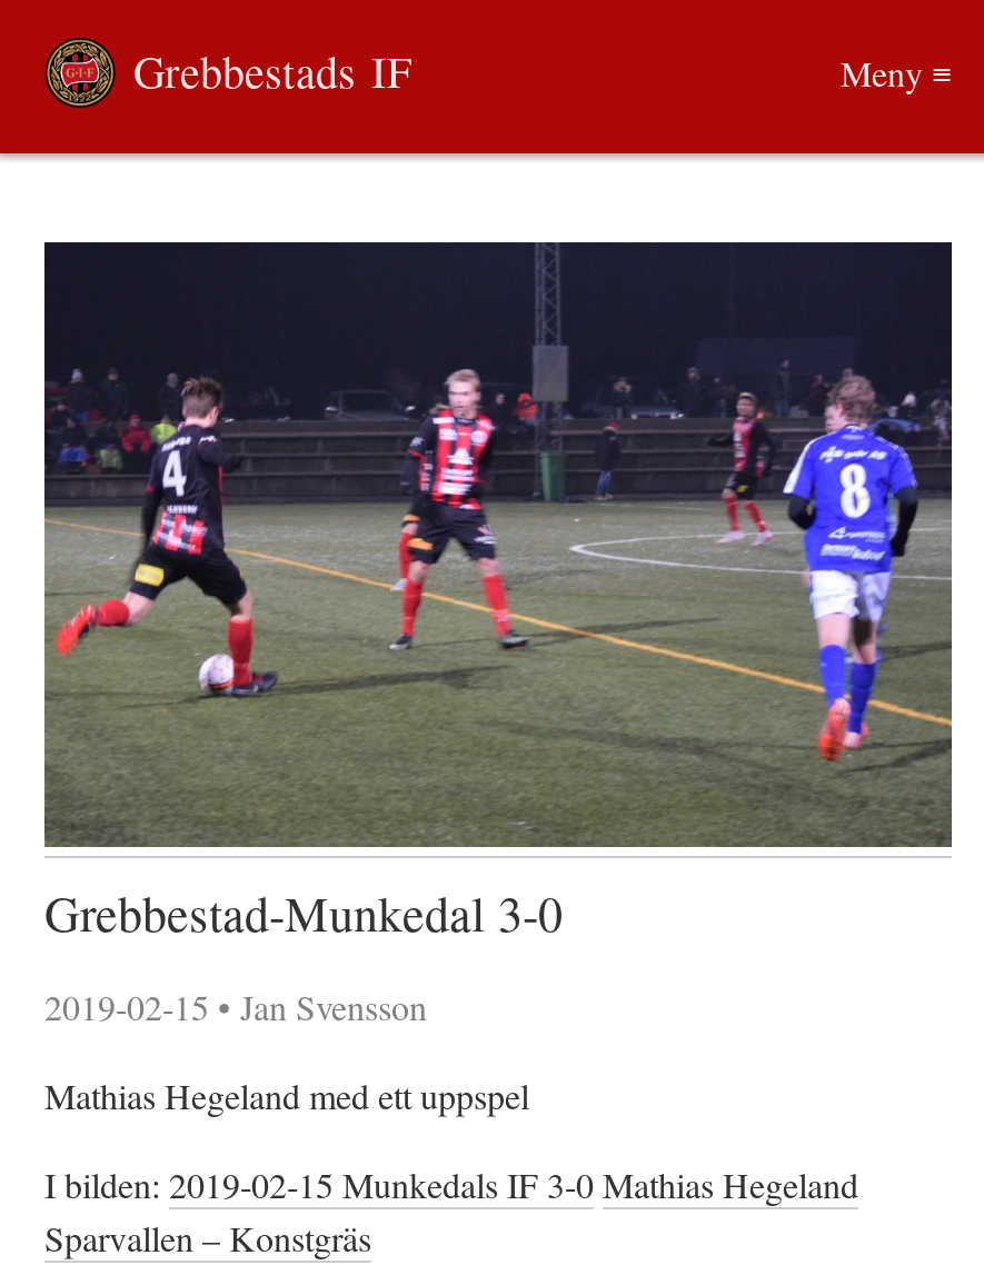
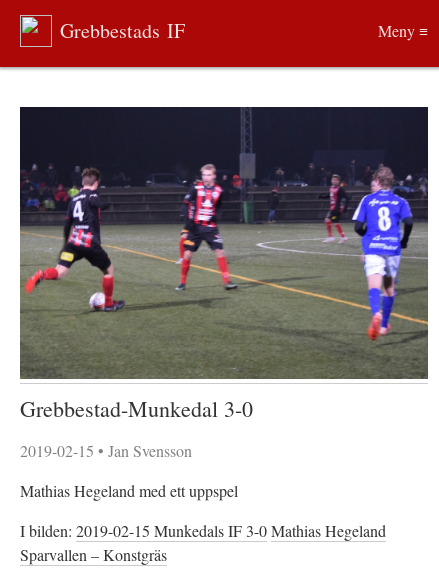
- [image]
+ [image]
